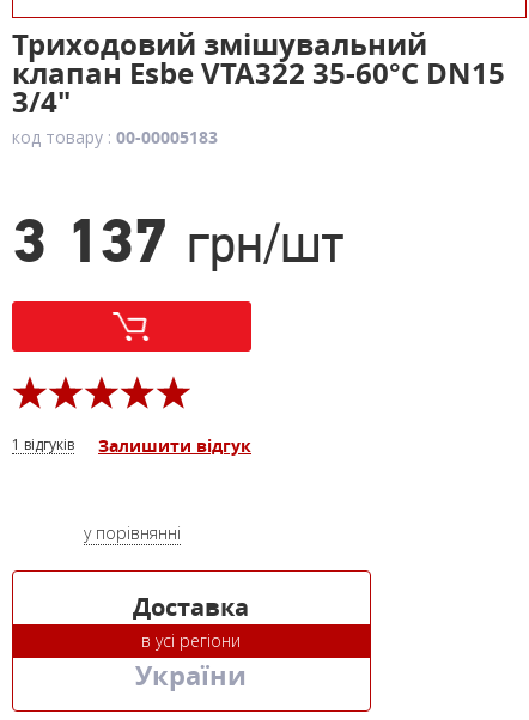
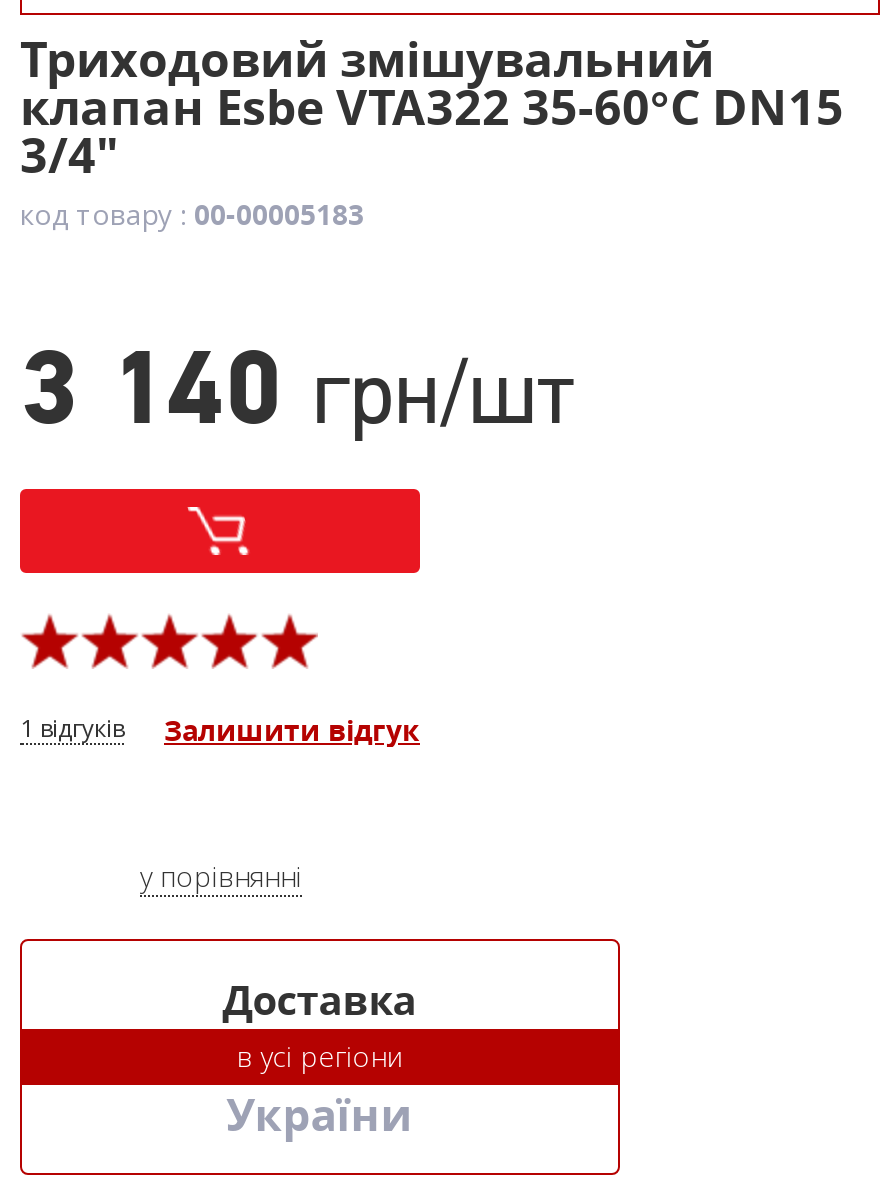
- 3 137 грн/шт
+ 3 140 грн/шт
